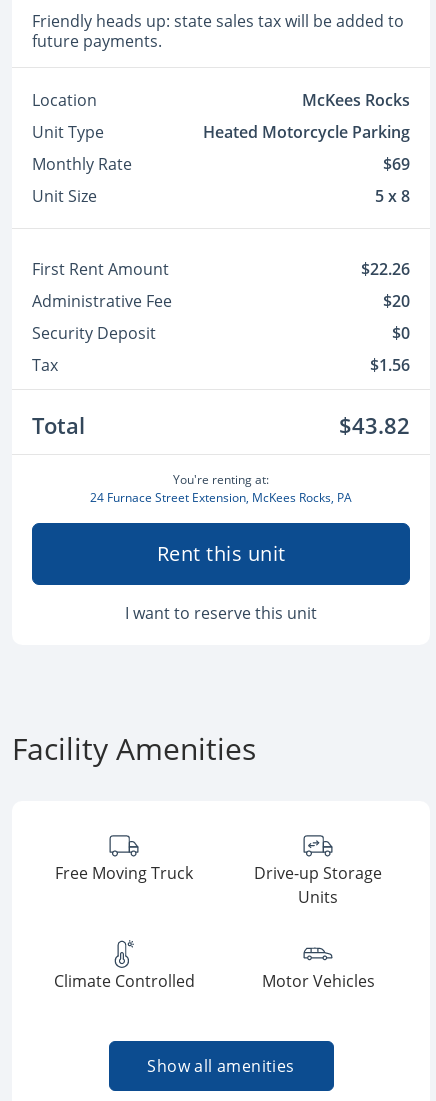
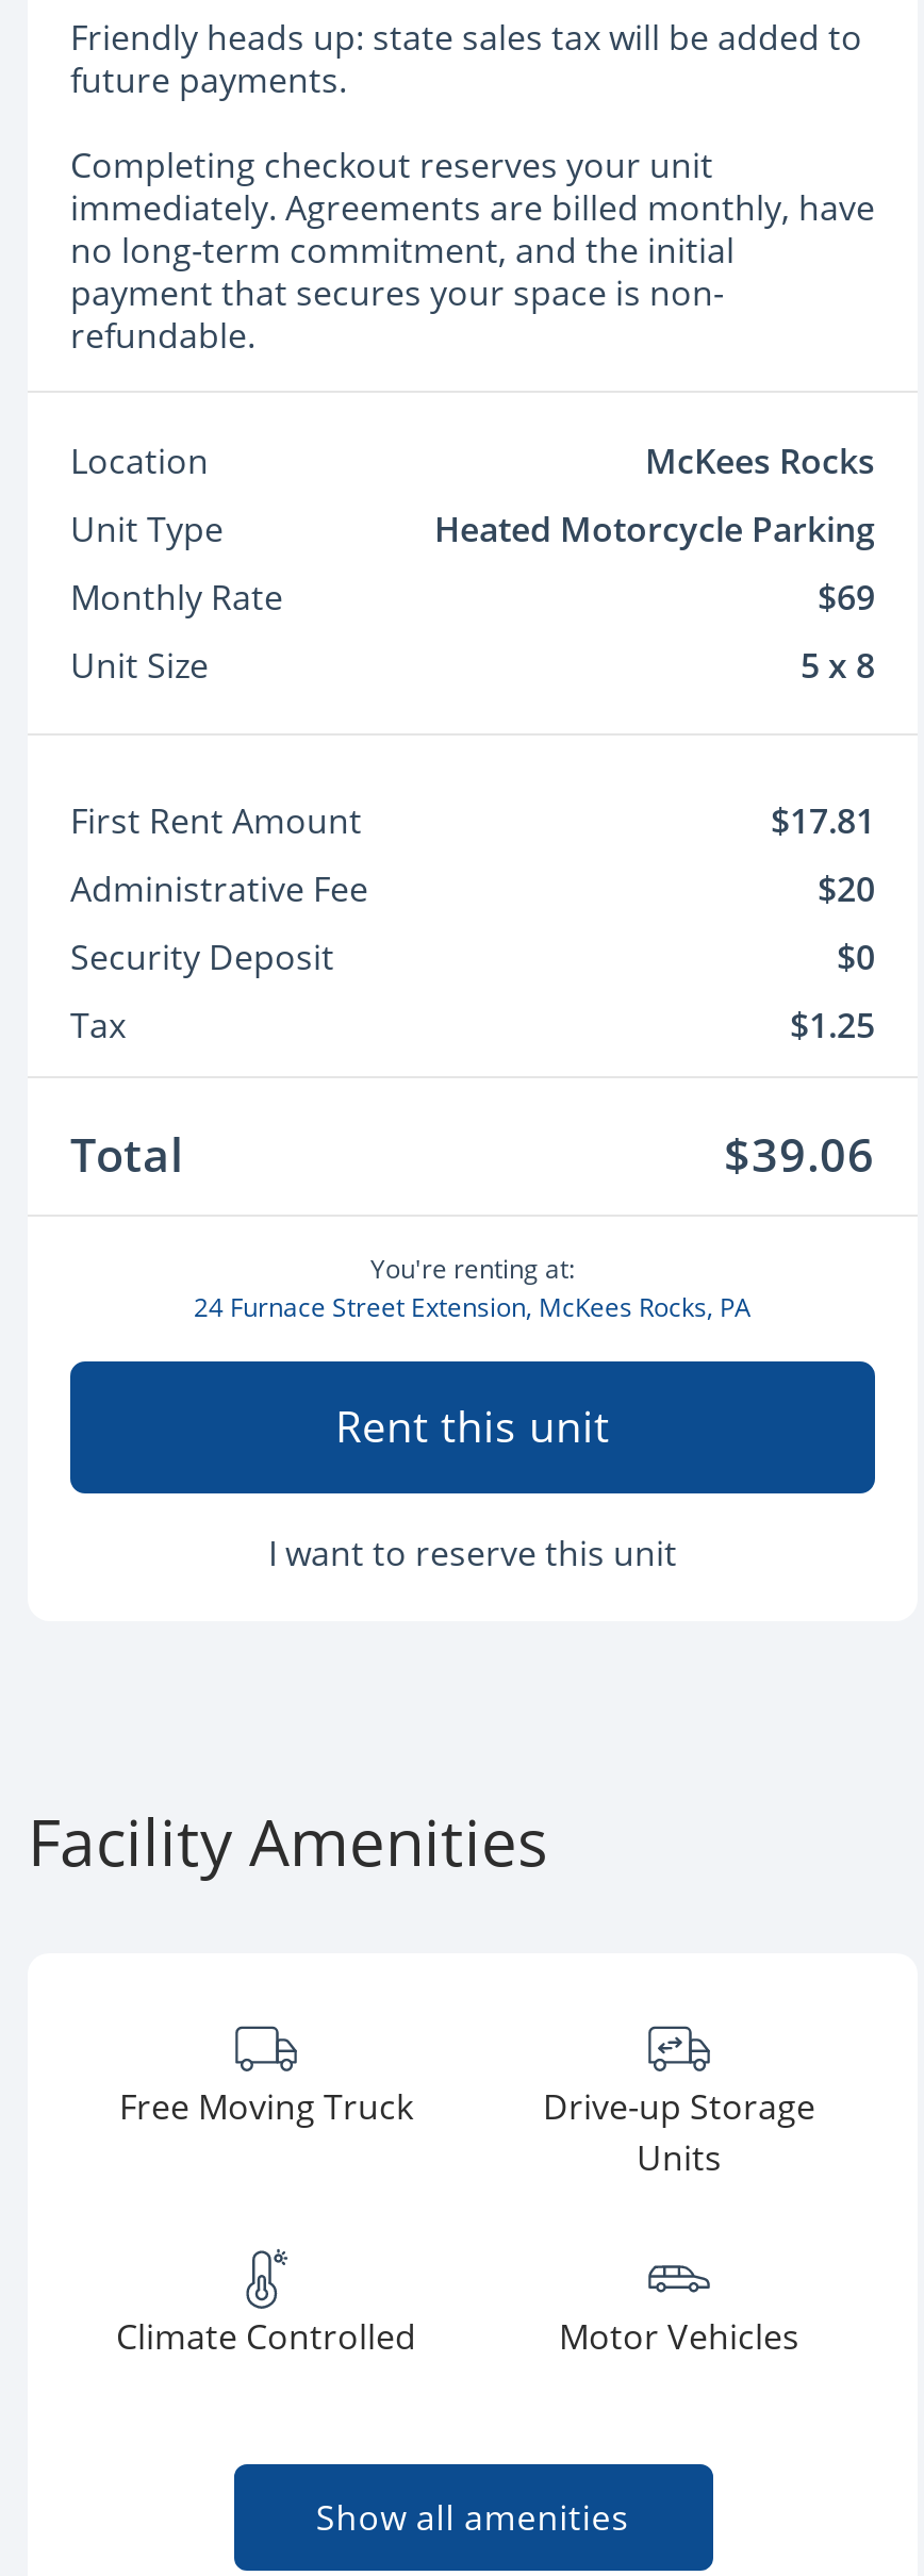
+ Completing checkout reserves your unit
+ immediately. Agreements are billed monthly, have
+ no long-term commitment, and the initial
+ payment that secures your space is non-
+ refundable.

- $22.26
+ $17.81

- $1.56
+ $1.25

- $43.82
+ $39.06
